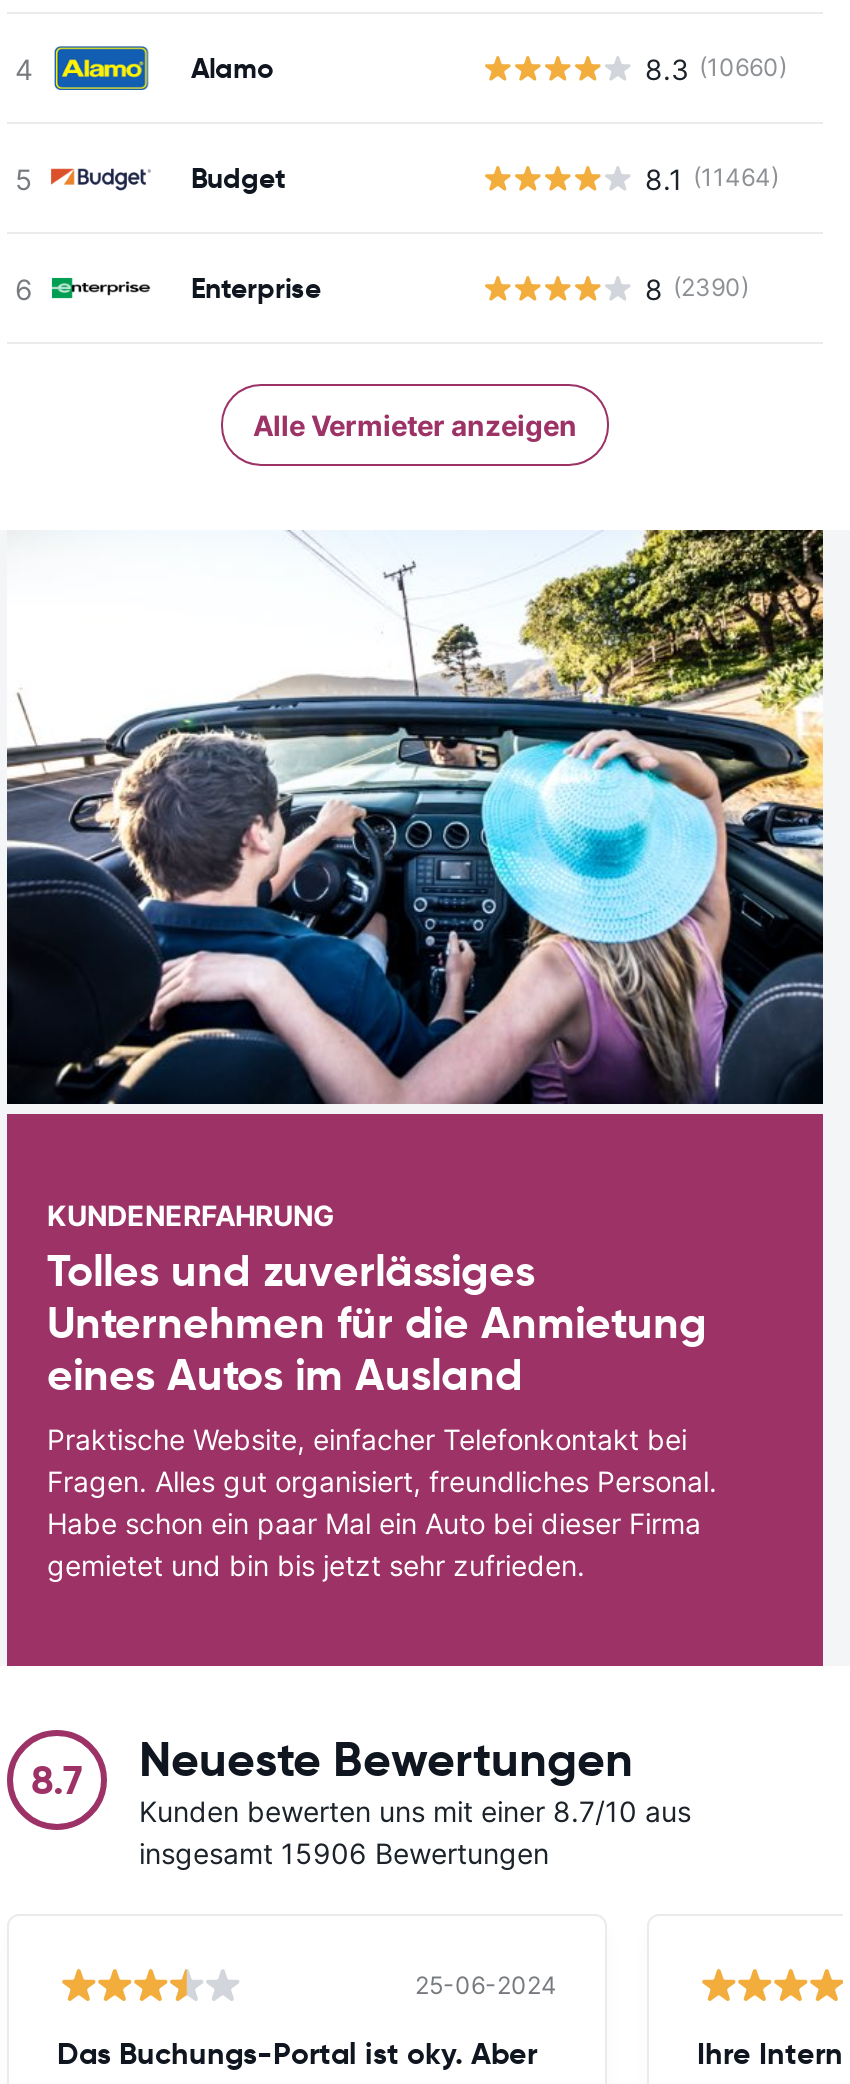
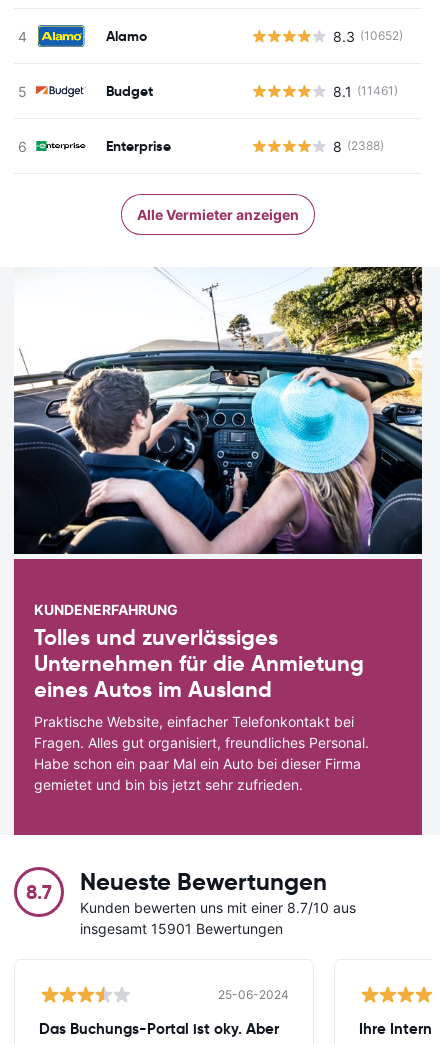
- 8.3 (10660)
+ 8.3 (10652)

- 8.1 (11464)
+ 8.1 (11461)

- 8 (2390)
+ 8 (2388)

- insgesamt 15906 Bewertungen
+ insgesamt 15901 Bewertungen
